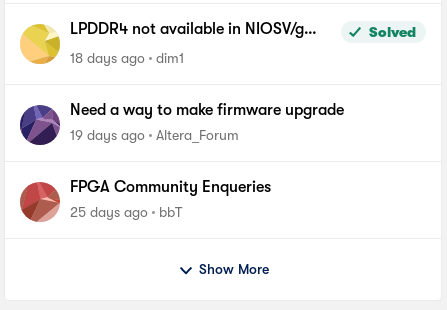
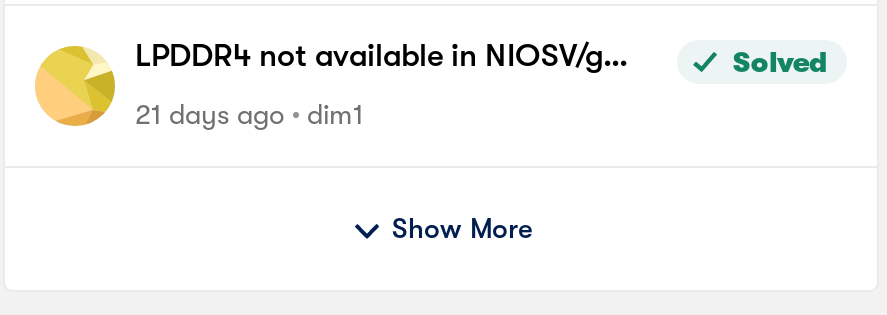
- 18 days ago
+ 21 days ago

- [image]
- Need a way to make firmware upgrade
- 19 days ago
- Altera_Forum
- FPGA Community Enqueries
- 25 days ago
- bbT

- [image]
